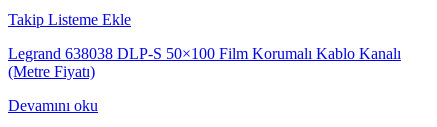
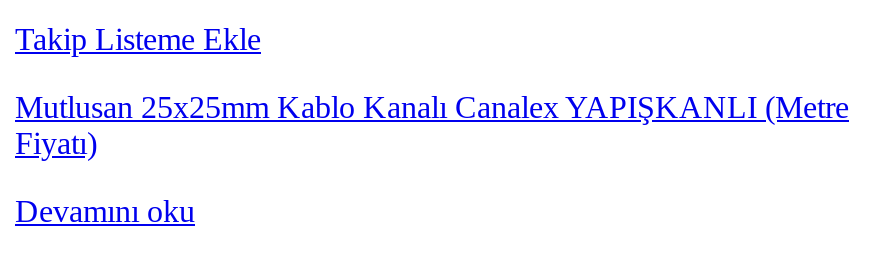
- Legrand 638038 DLP-S 50×100 Film Korumalı Kablo Kanalı
- (Metre Fiyatı)
+ Mutlusan 25x25mm Kablo Kanalı Canalex YAPIŞKANLI (Metre
+ Fiyatı)
